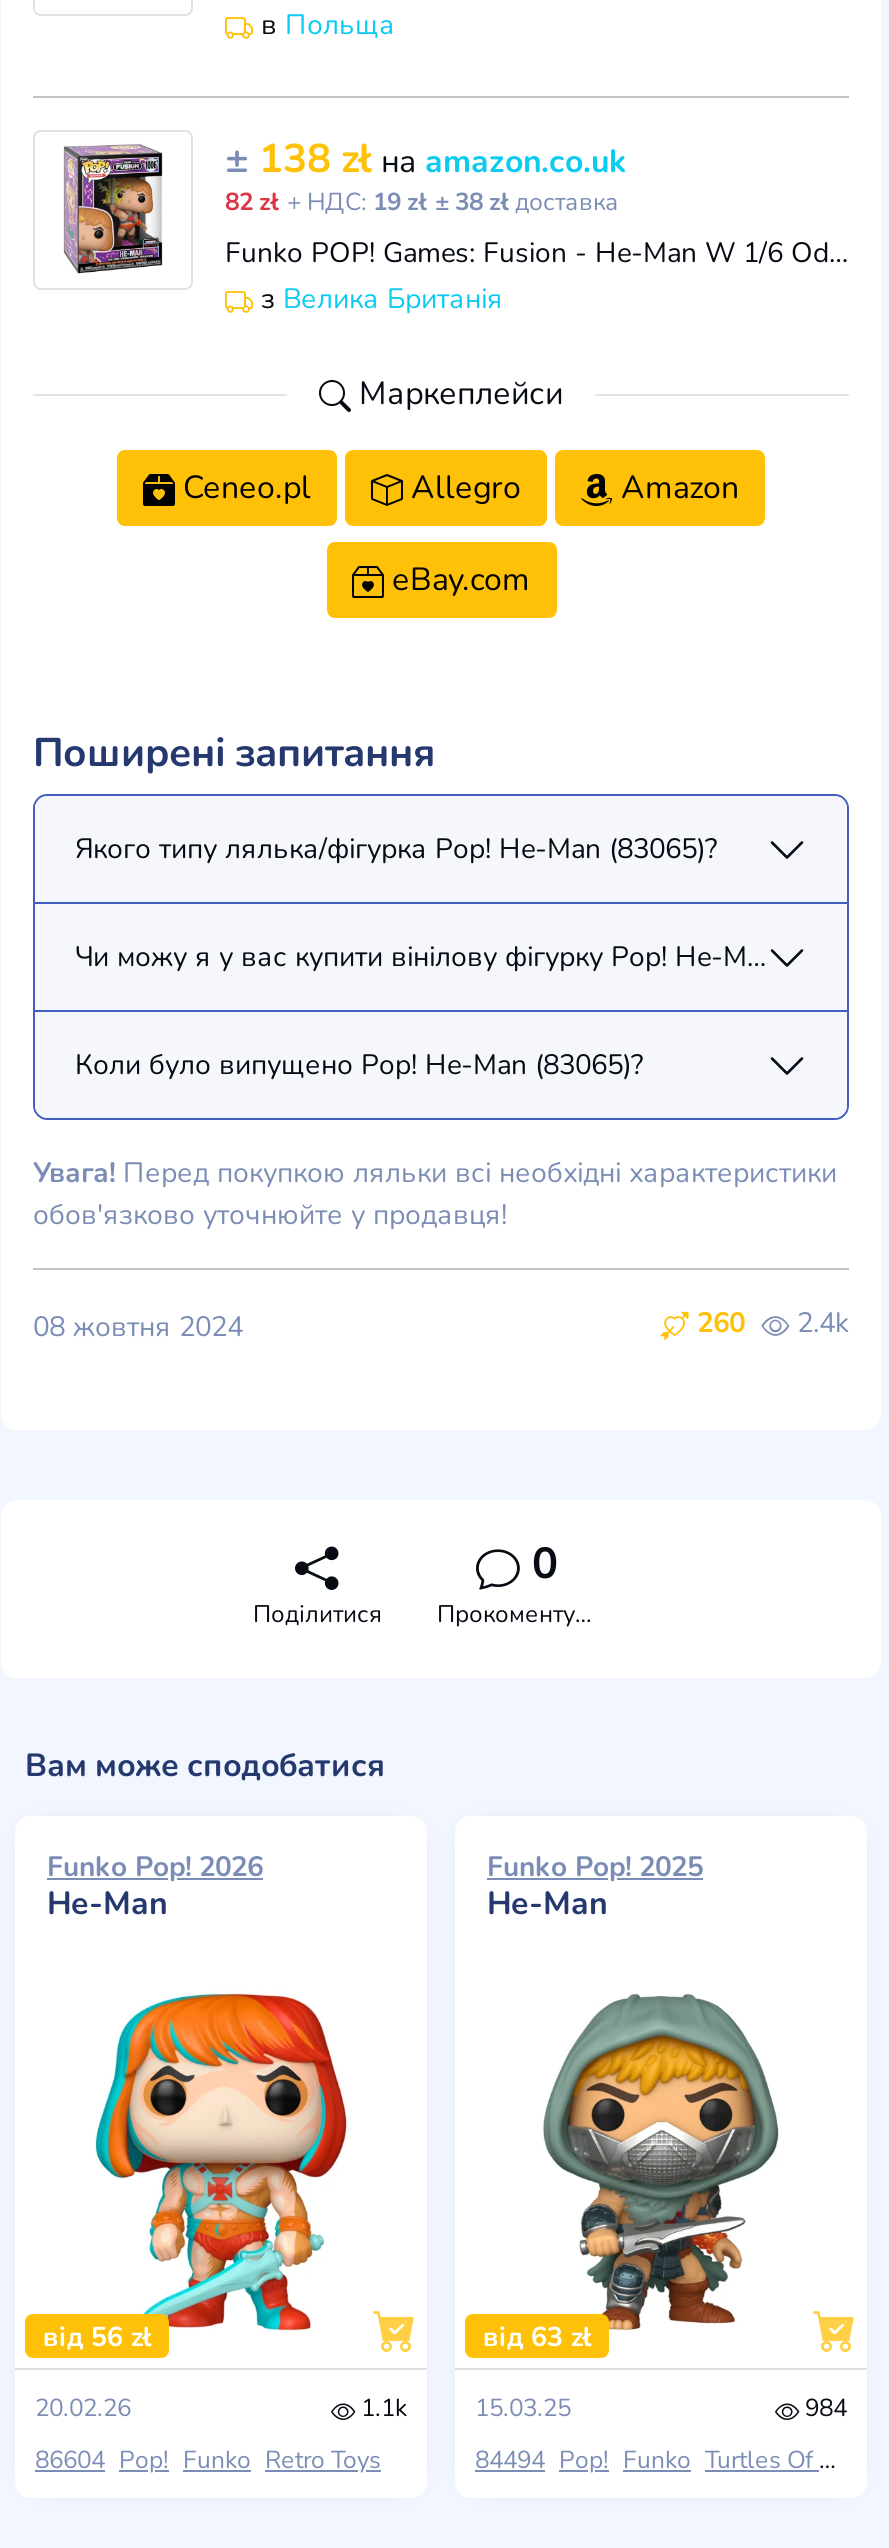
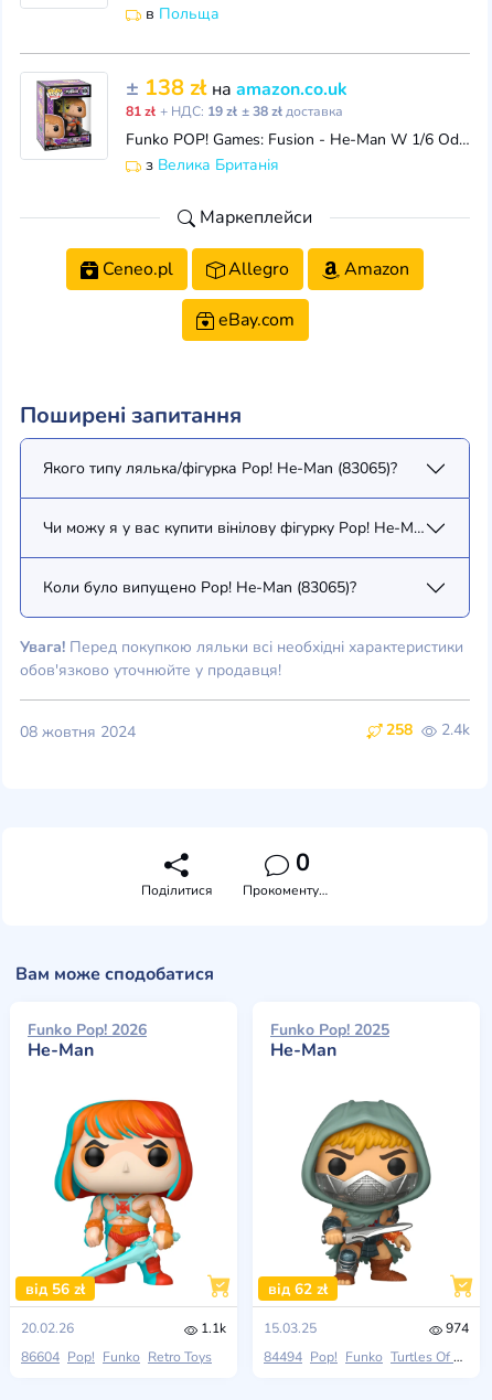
- 82 zł + НДС: 19 zł ± 38 zł доставка
+ 81 zł + НДС: 19 zł ± 38 zł доставка

- 260 2.4k
+ 258 2.4k

- від 63 zł
+ від 62 zł

- 984
+ 974
